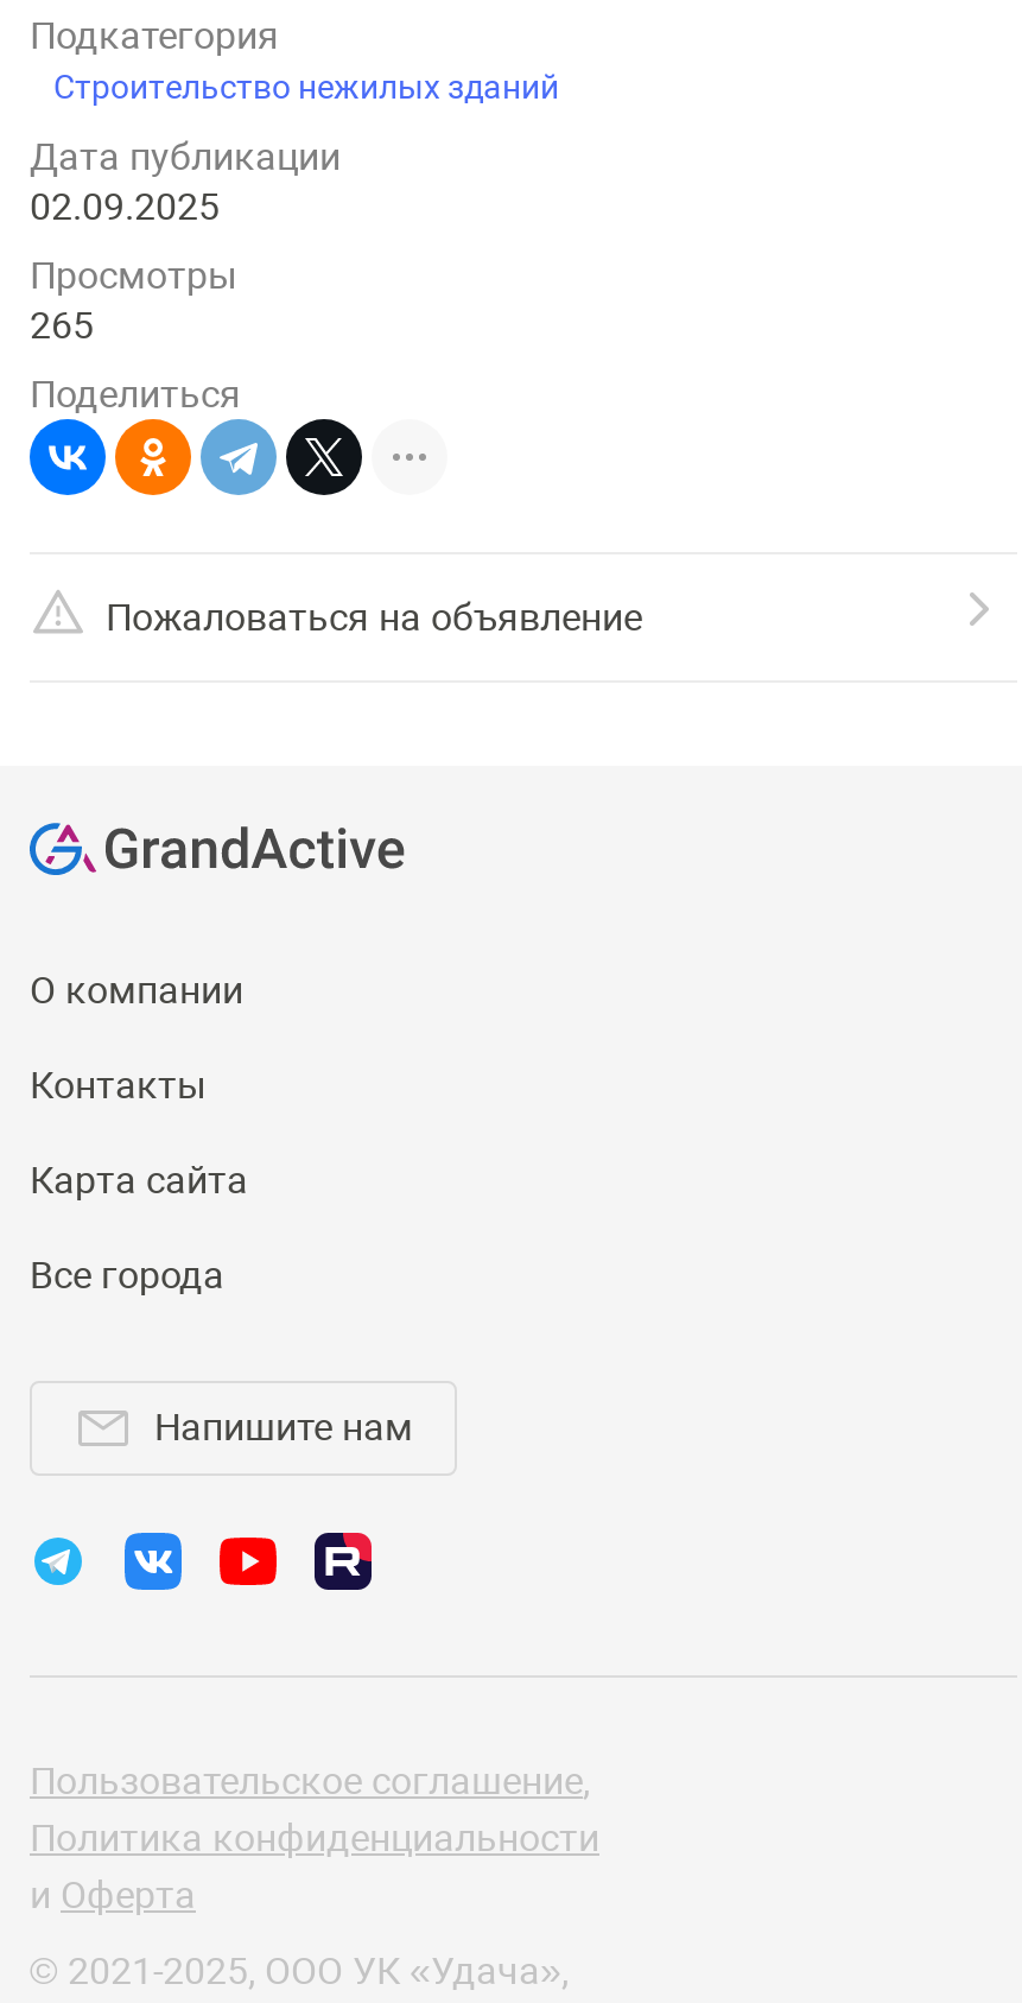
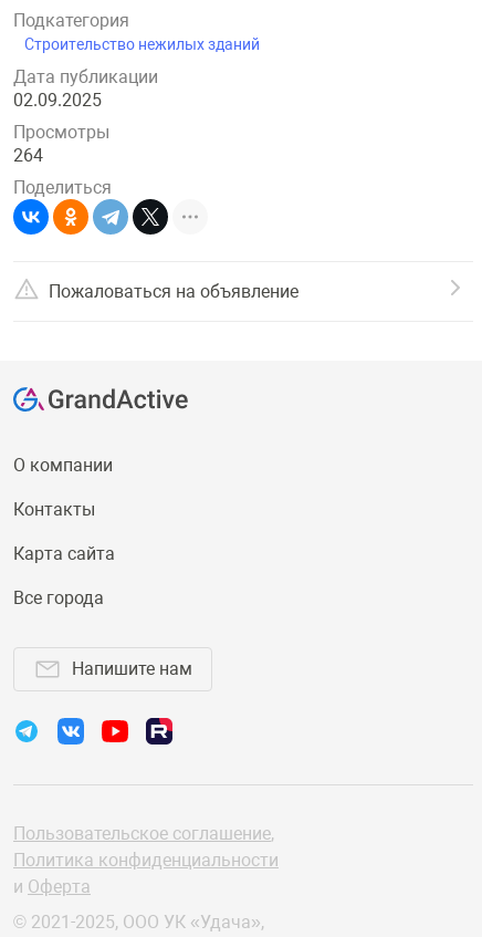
- 265
+ 264
